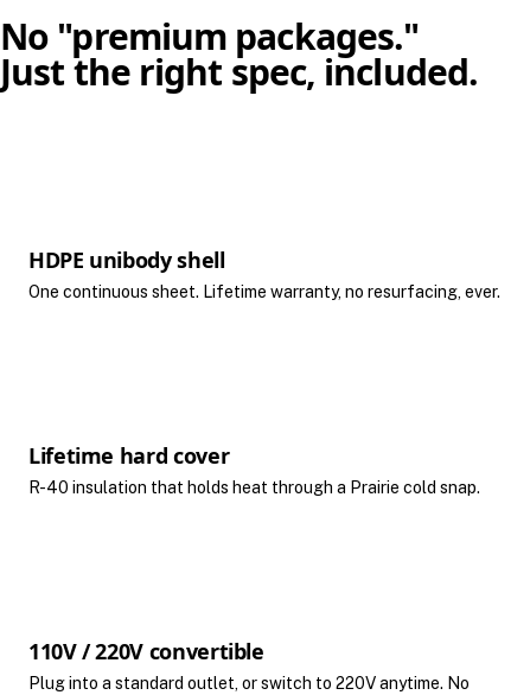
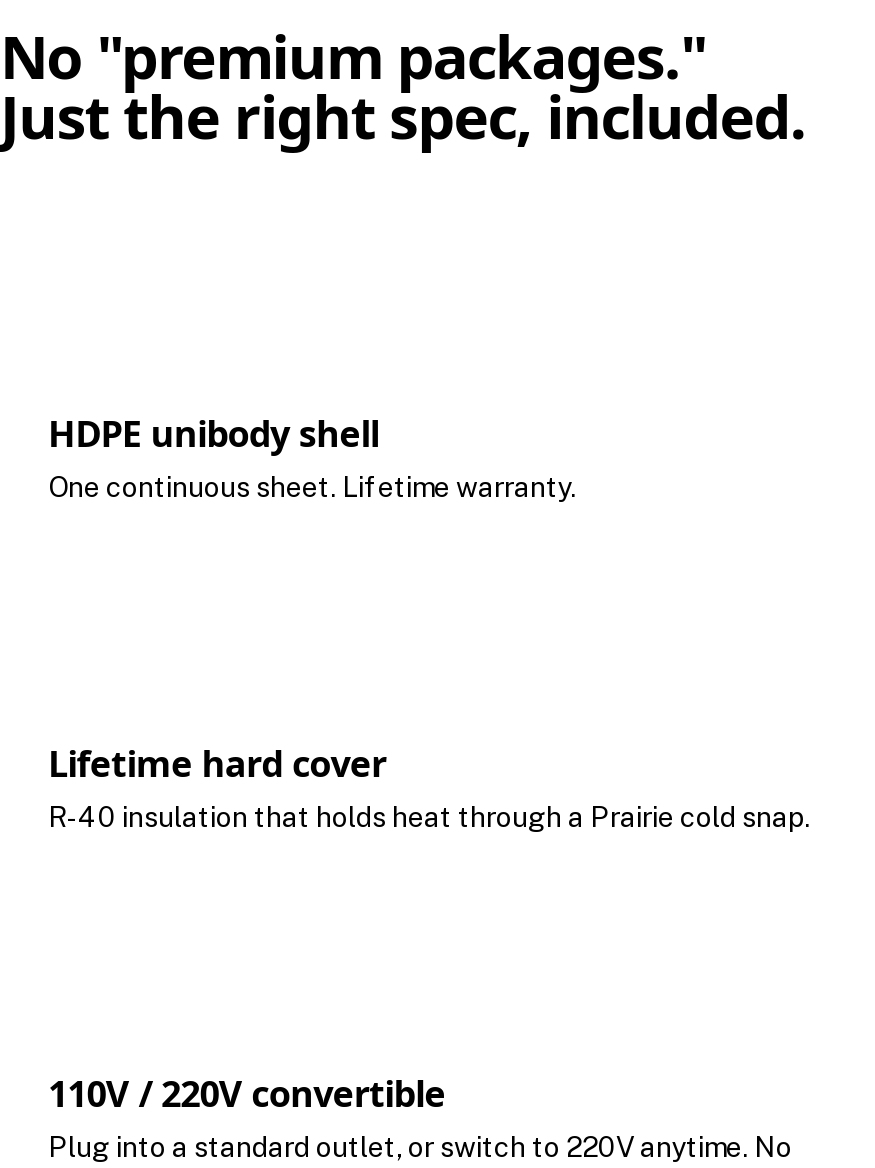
- One continuous sheet. Lifetime warranty, no resurfacing, ever.
+ One continuous sheet. Lifetime warranty.
